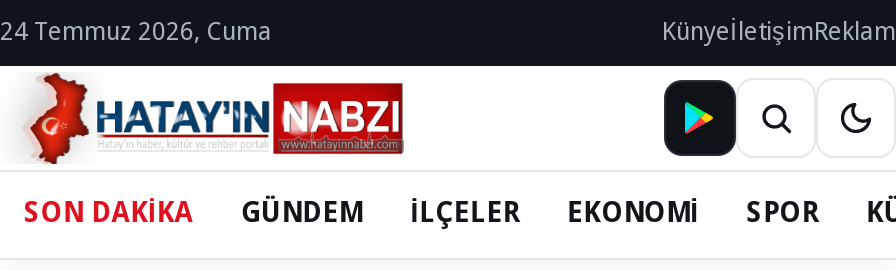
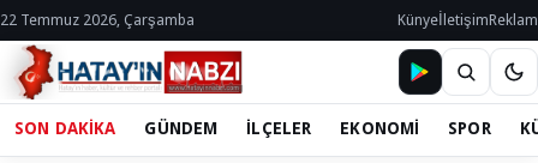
- 24 Temmuz 2026, Cuma
+ 22 Temmuz 2026, Çarşamba
